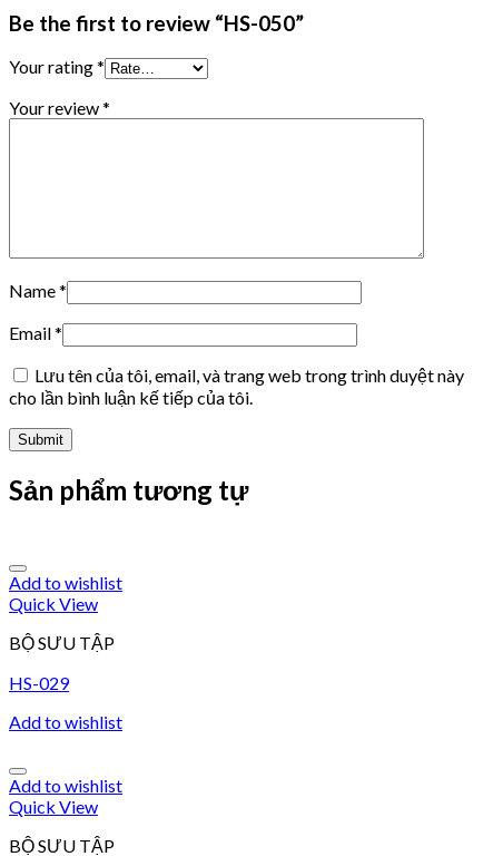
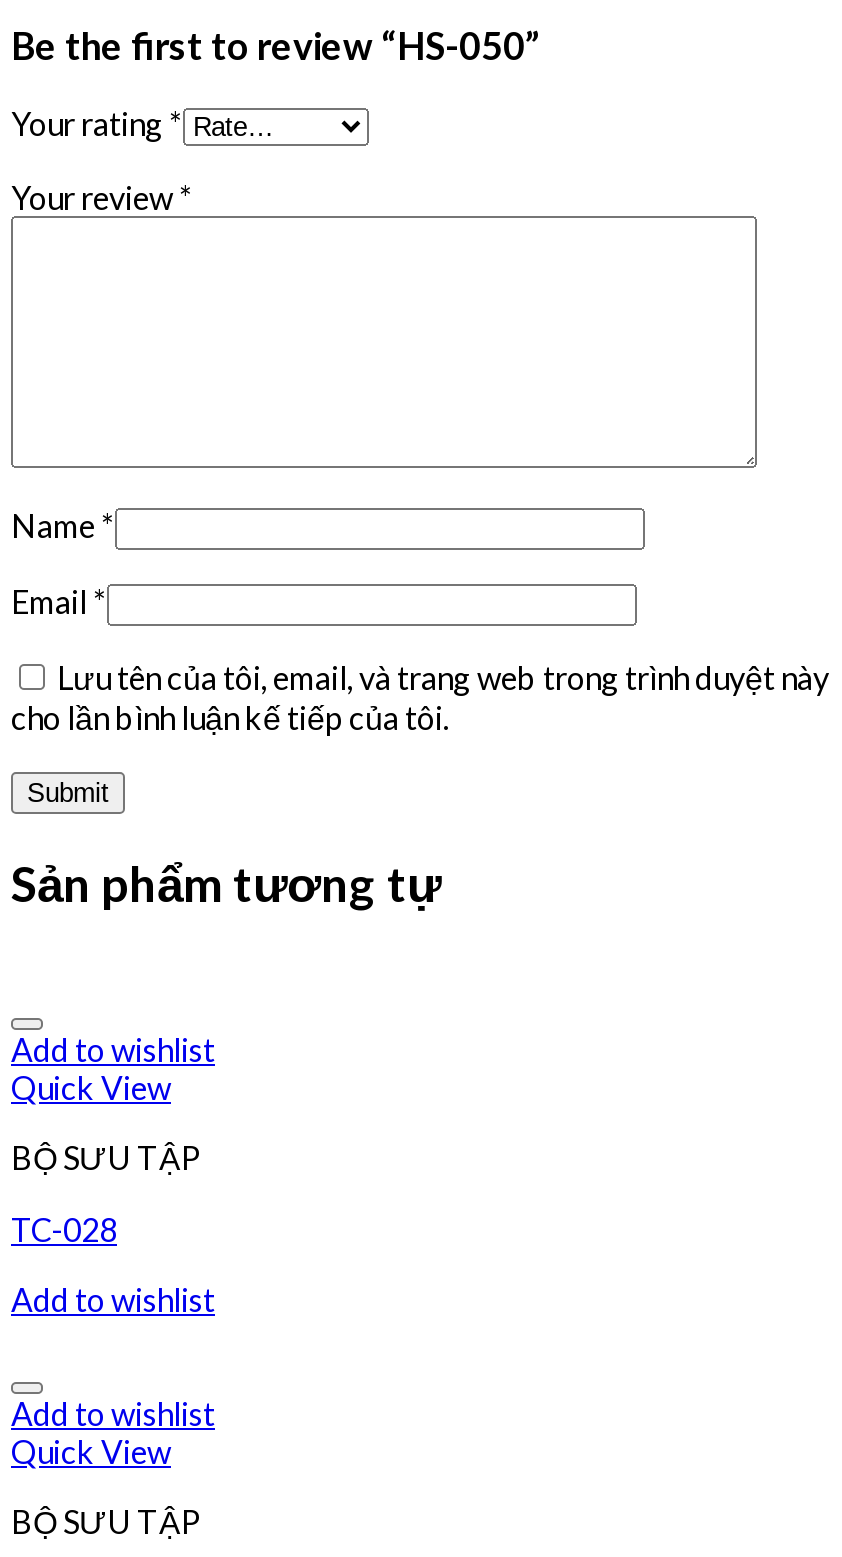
- HS-029
+ TC-028
